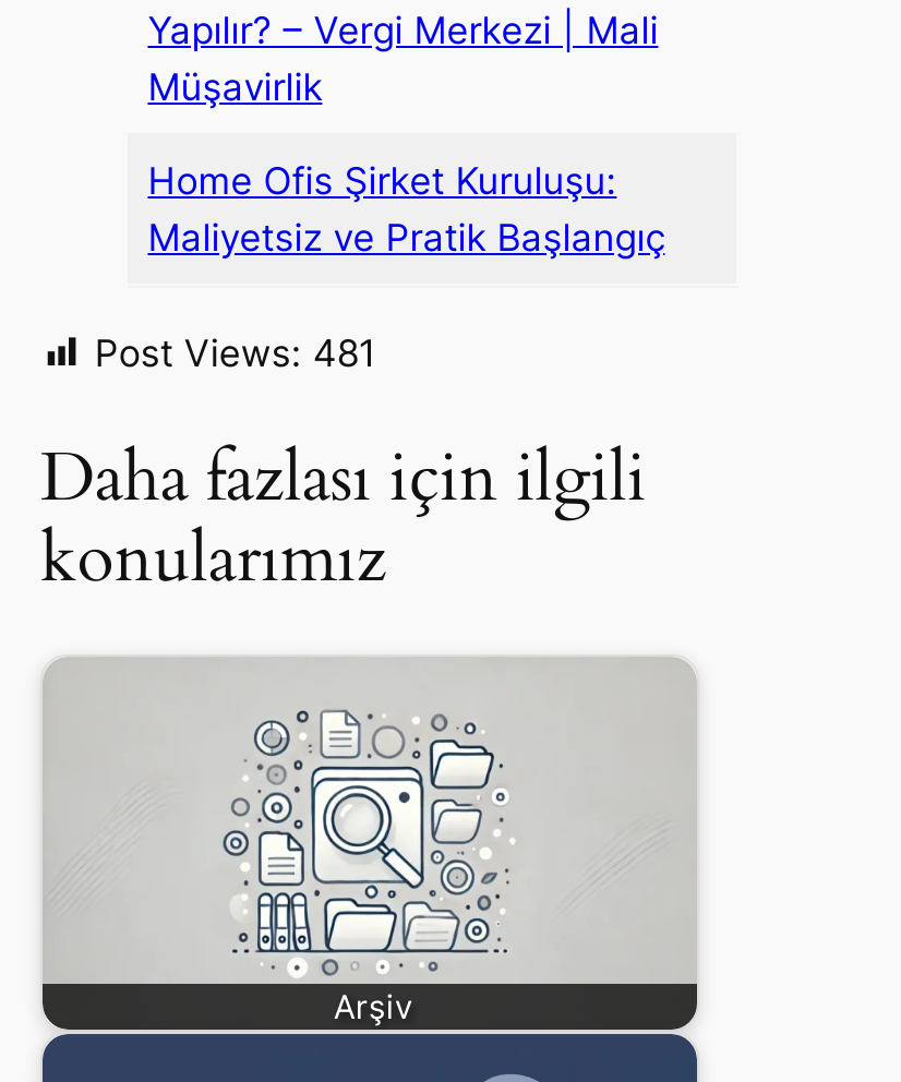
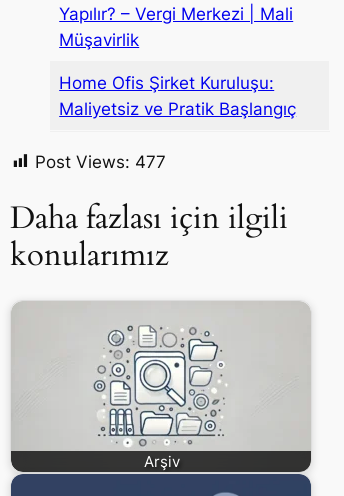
- Post Views: 481
+ Post Views: 477
